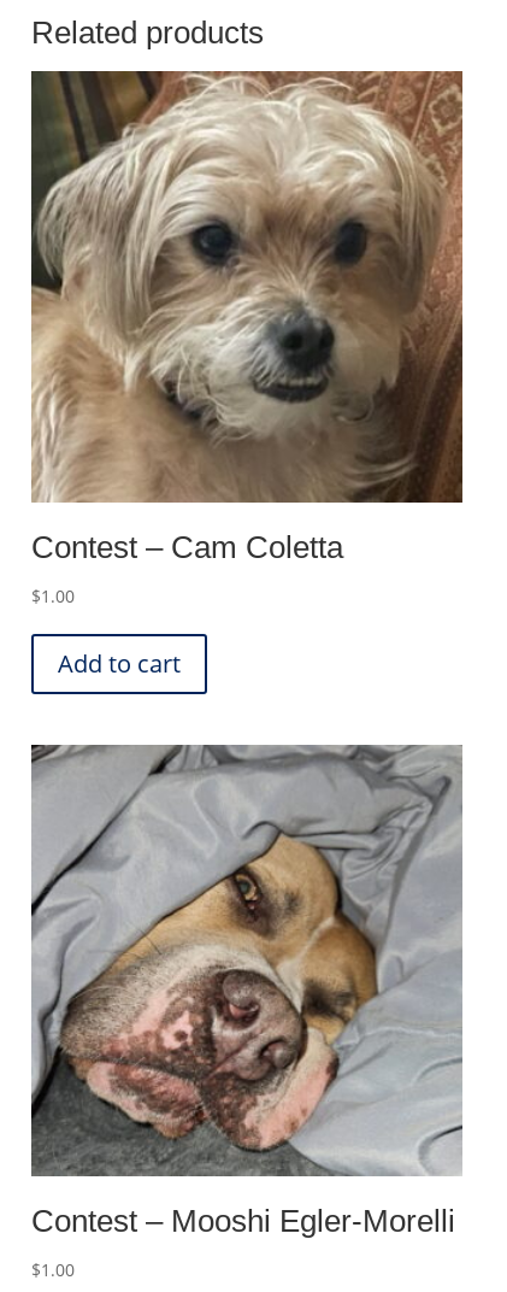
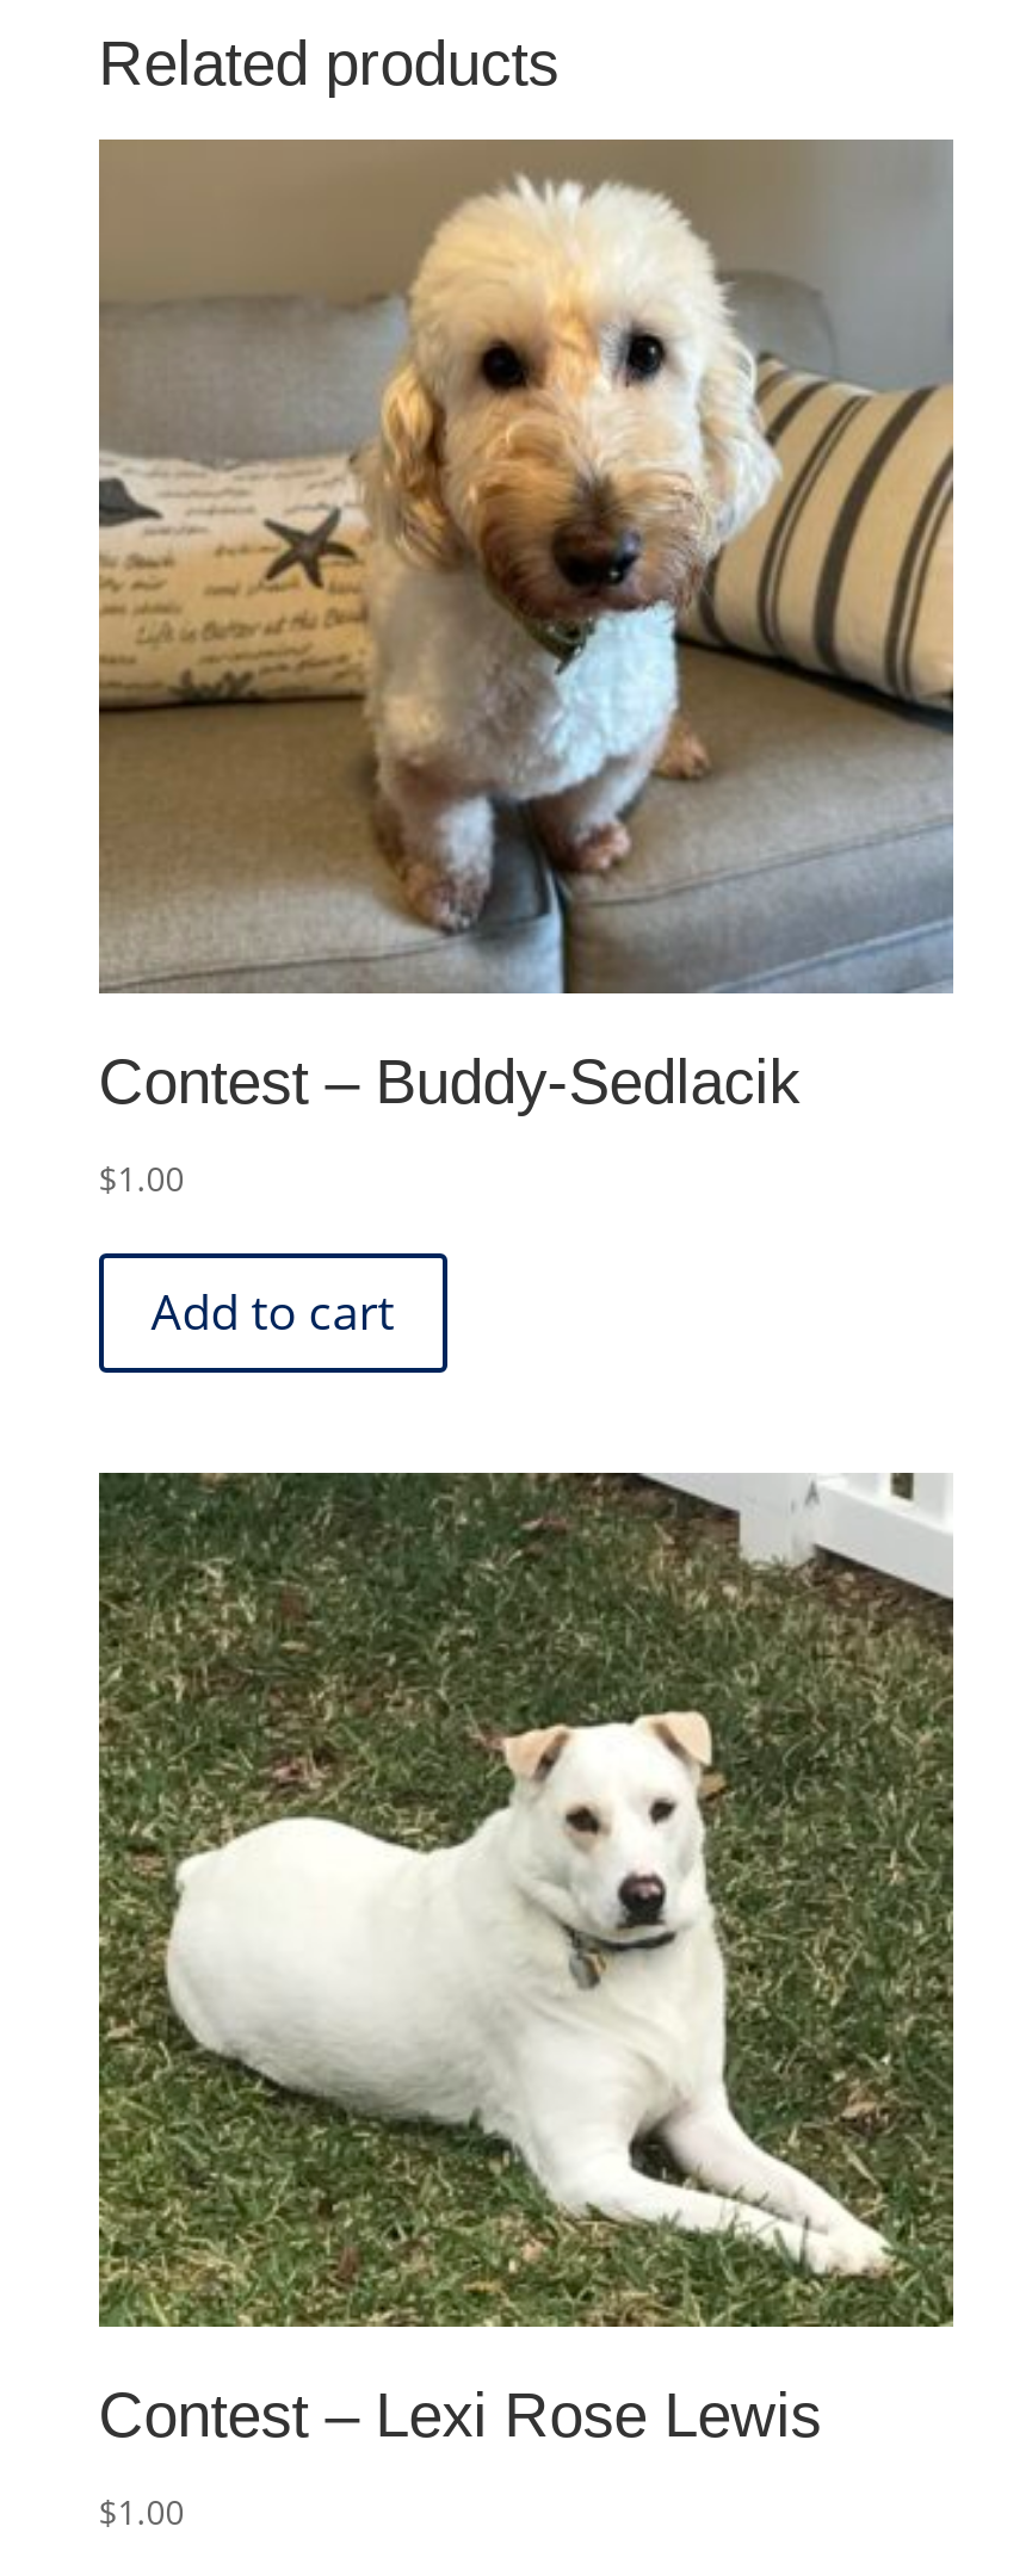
- [image]
- Contest – Cam Coletta
+ [image]
+ Contest – Buddy-Sedlacik

- [image]
- Contest – Mooshi Egler-Morelli
+ [image]
+ Contest – Lexi Rose Lewis
